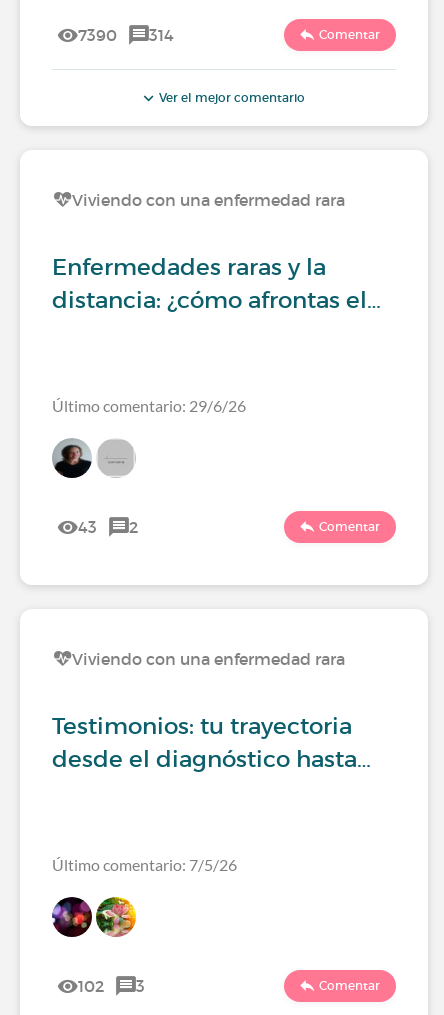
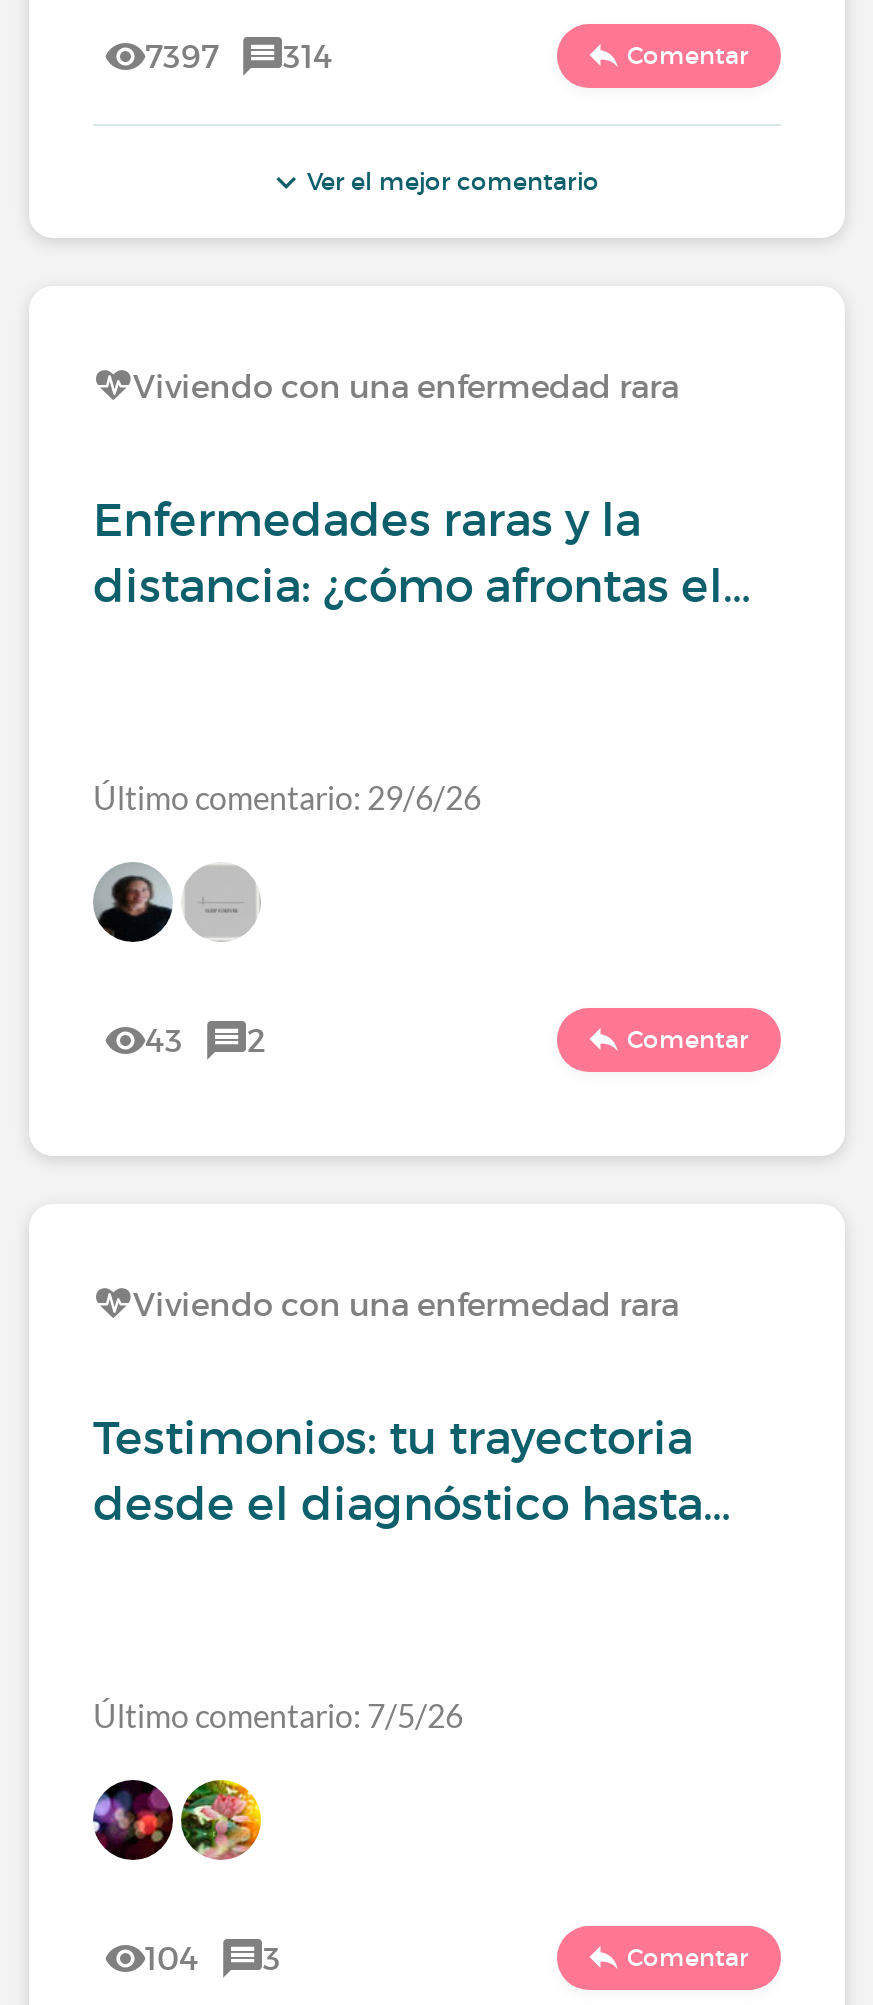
- 7390 314
+ 7397 314

- 102 3
+ 104 3
